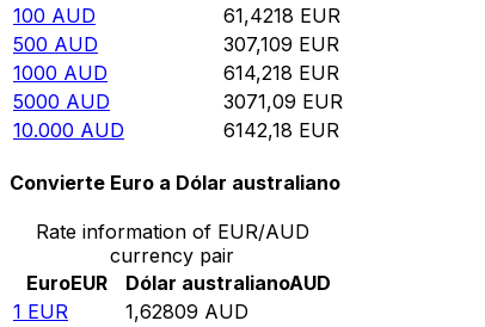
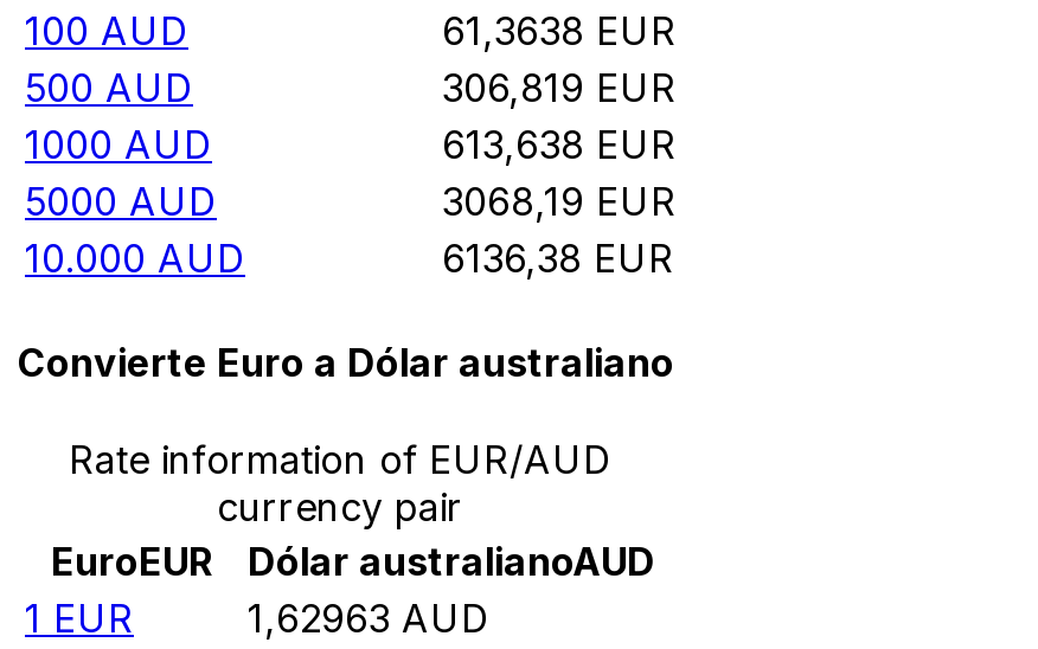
- 61,4218 EUR
+ 61,3638 EUR

- 307,109 EUR
+ 306,819 EUR

- 614,218 EUR
+ 613,638 EUR

- 3071,09 EUR
+ 3068,19 EUR

- 6142,18 EUR
+ 6136,38 EUR

- 1,62809 AUD
+ 1,62963 AUD
